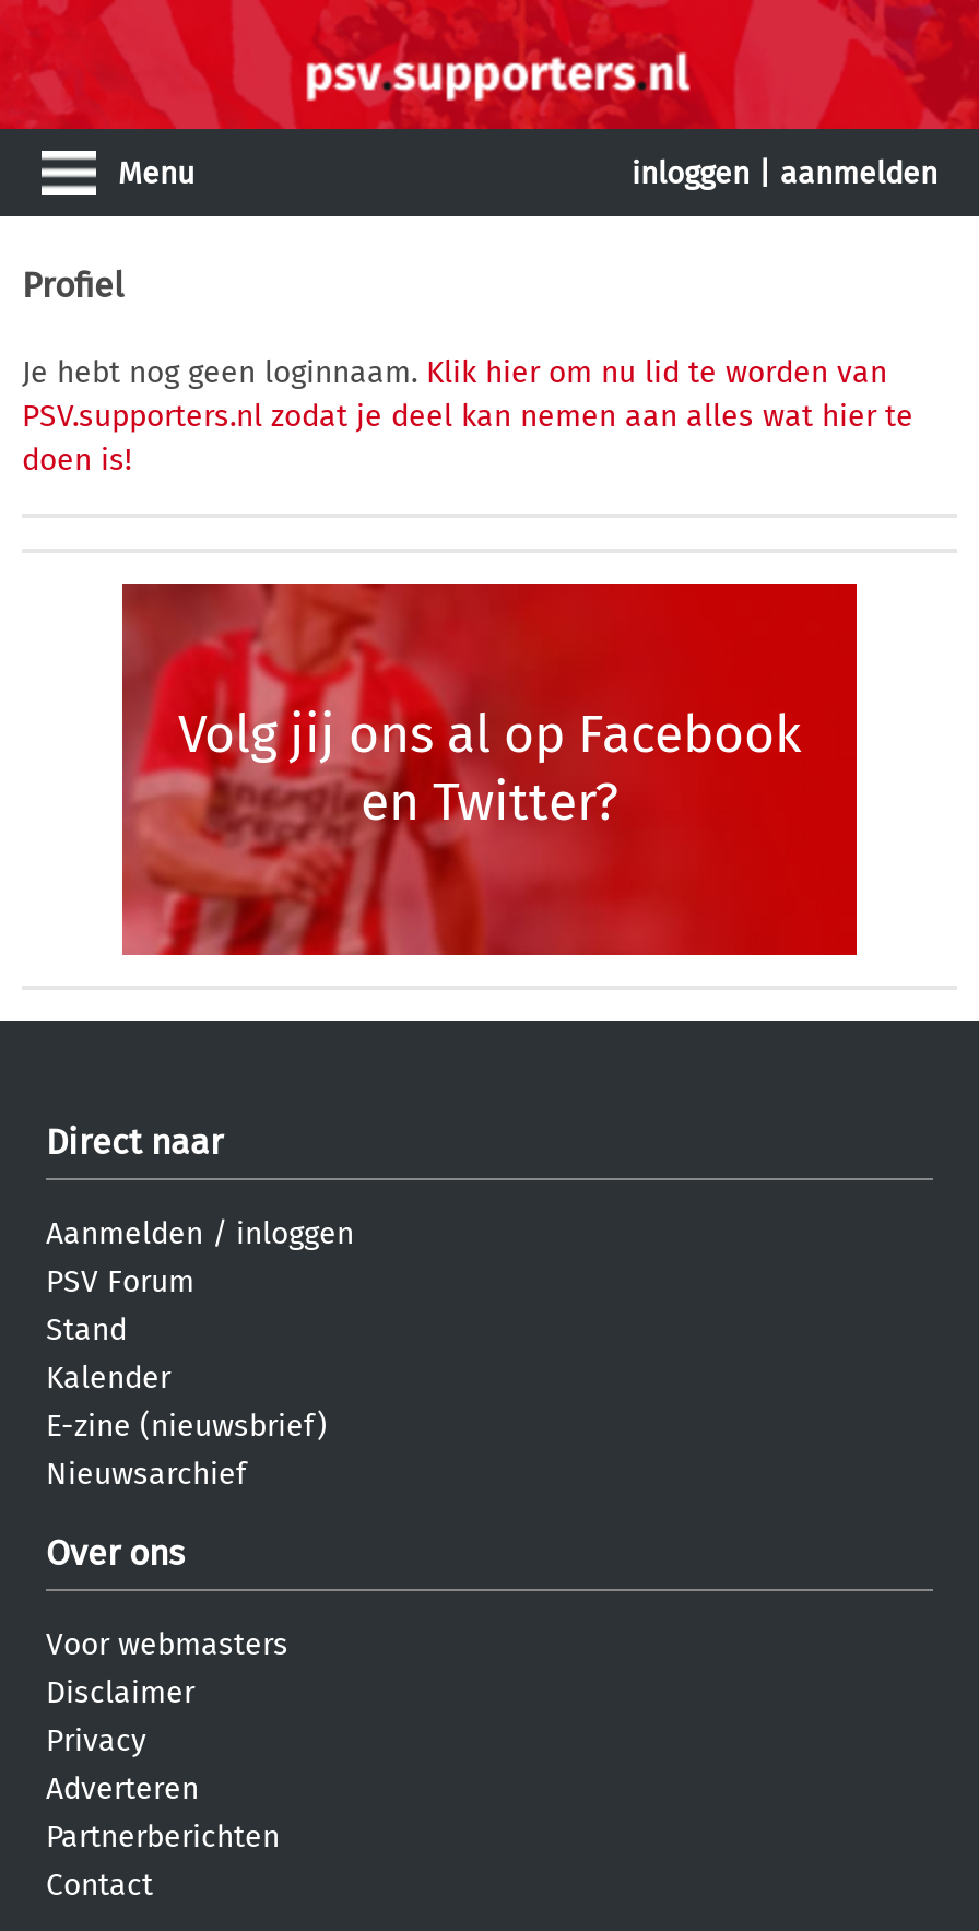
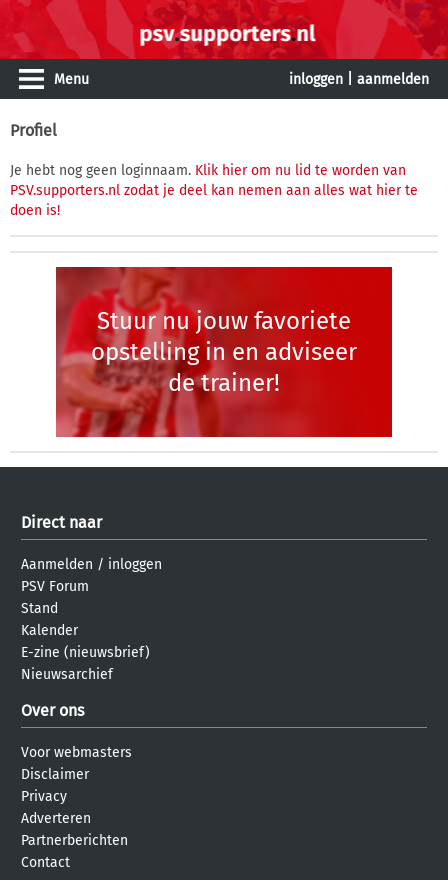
- Volg jij ons al op Facebook
- en Twitter?
+ Stuur nu jouw favoriete
+ opstelling in en adviseer
+ de trainer!
